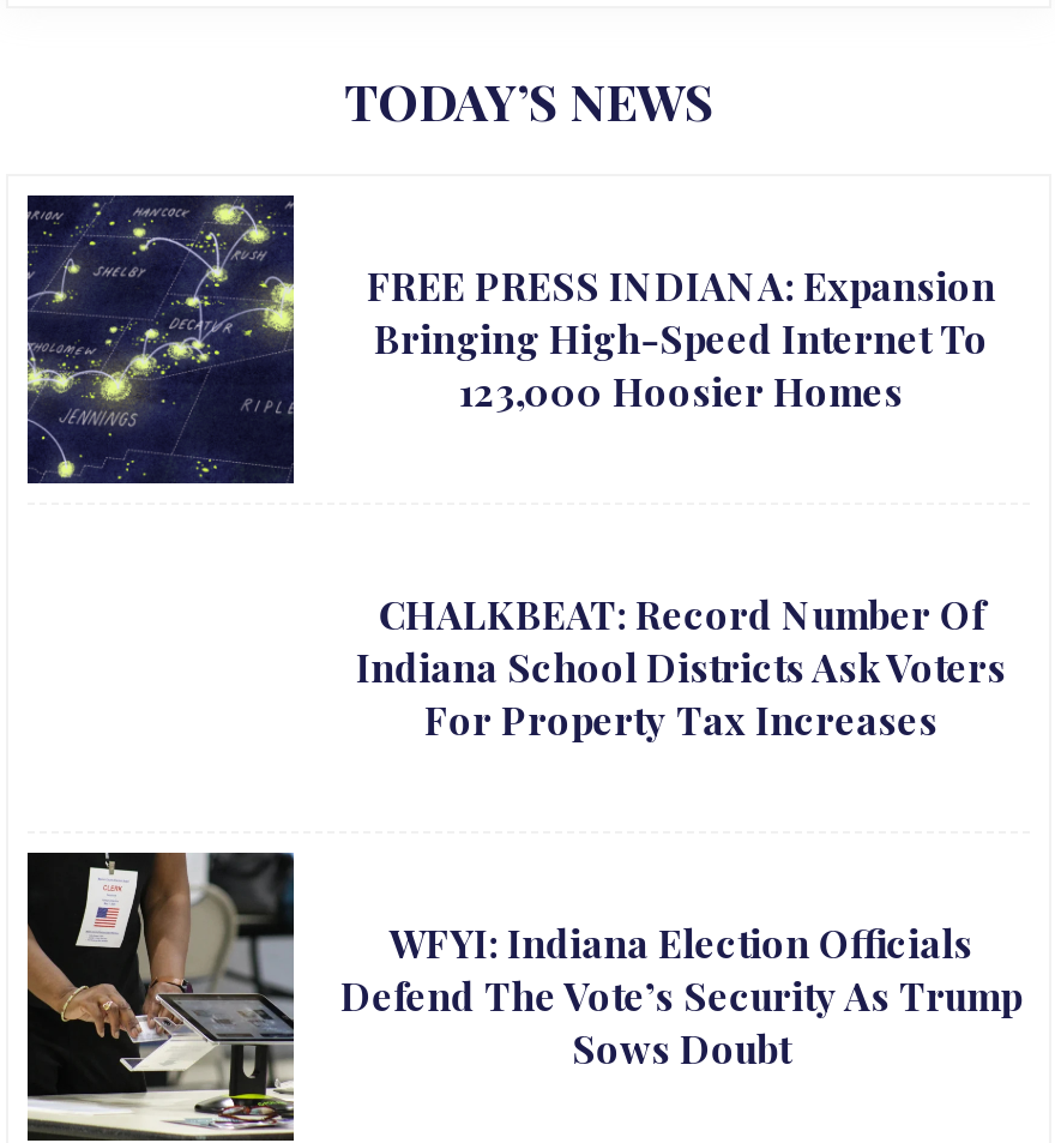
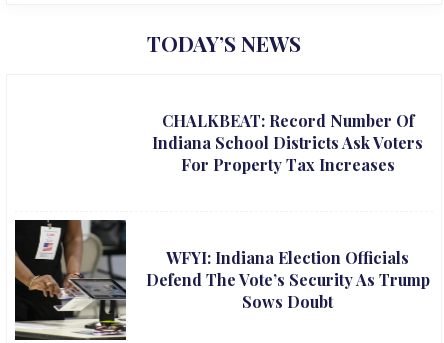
- [image]
- FREE PRESS INDIANA: Expansion
- Bringing High-Speed Internet To
- 123,000 Hoosier Homes
